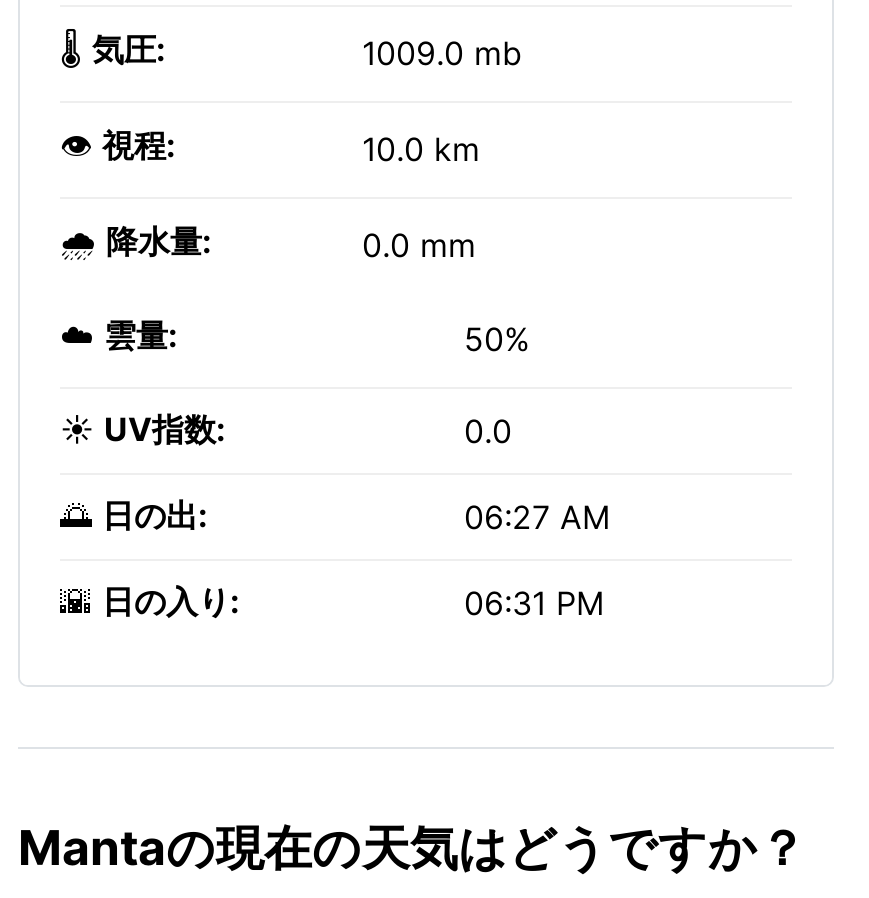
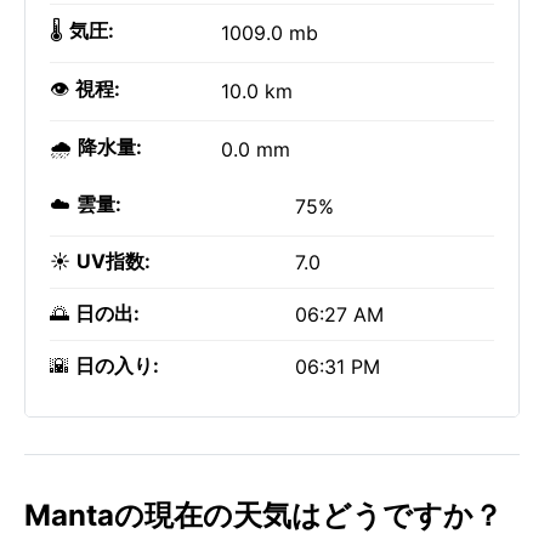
- 50%
+ 75%

- 0.0
+ 7.0
